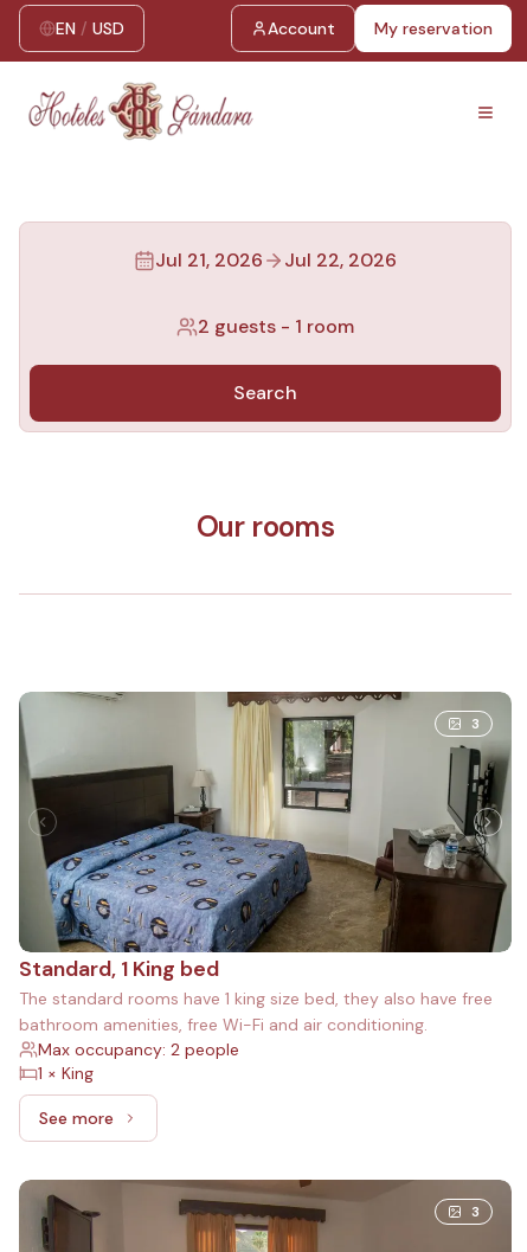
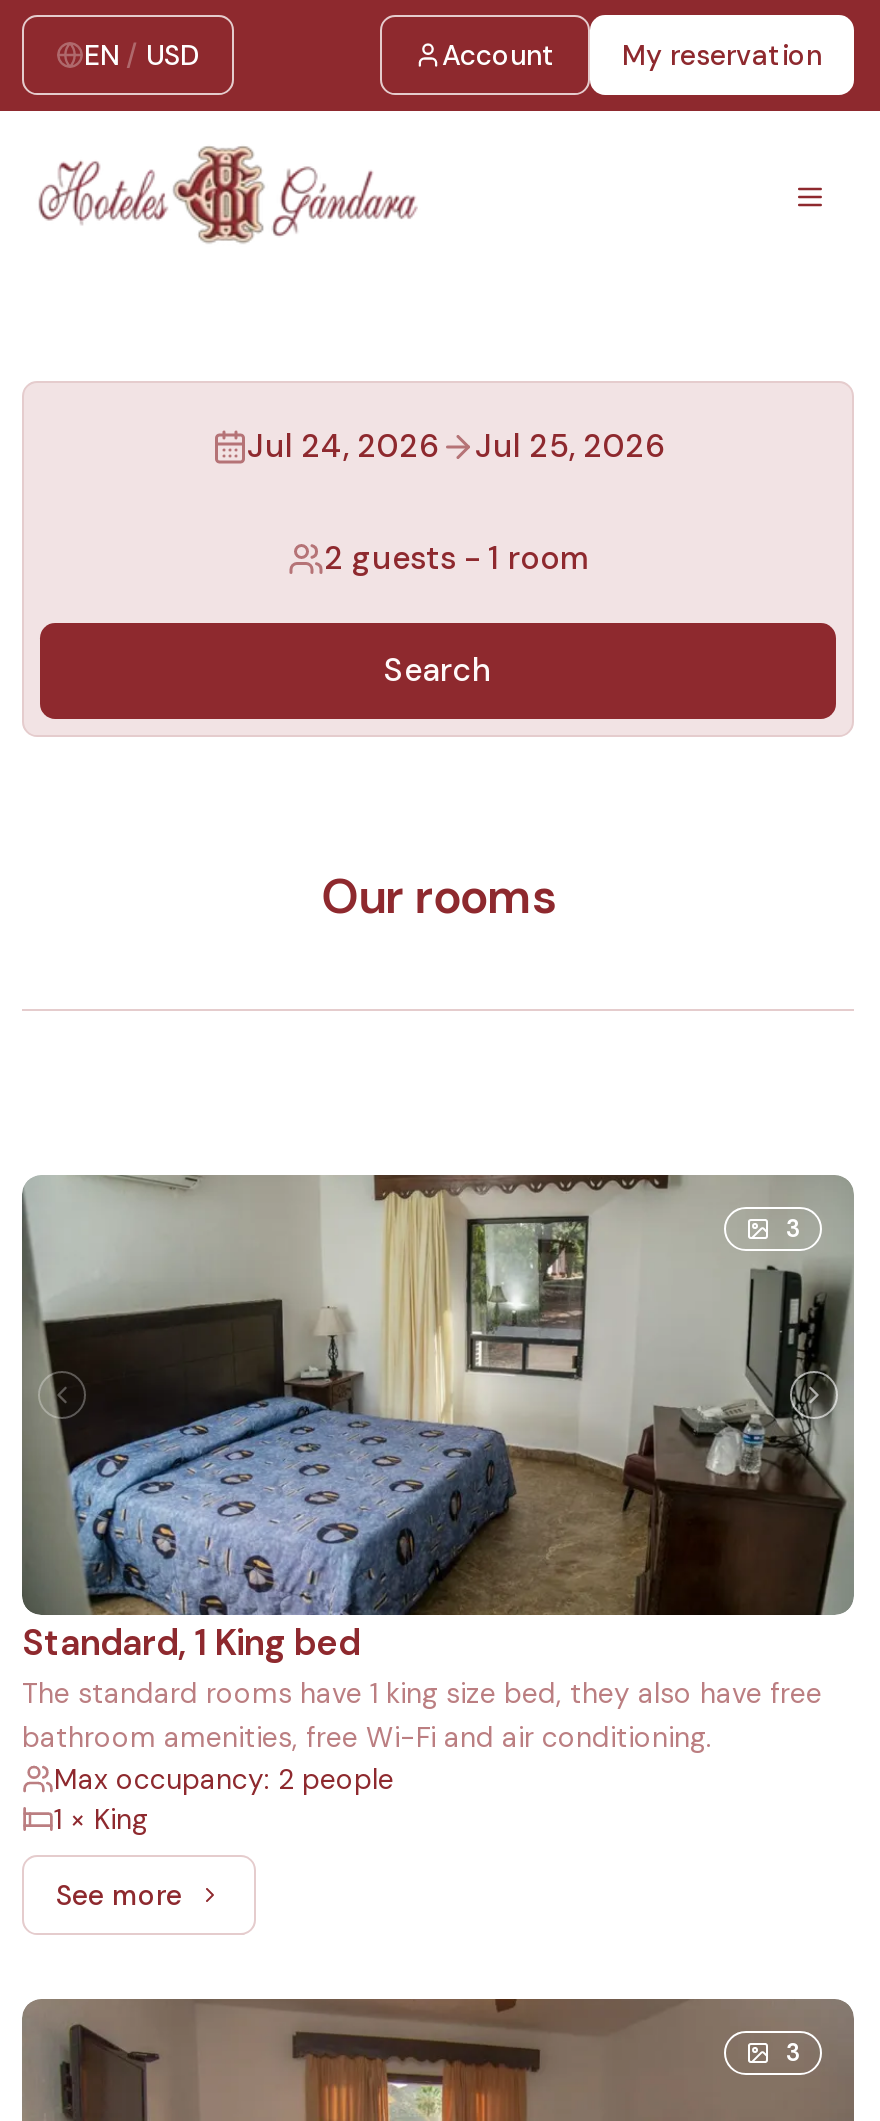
- Jul 21, 2026
+ Jul 24, 2026

- Jul 22, 2026
+ Jul 25, 2026
